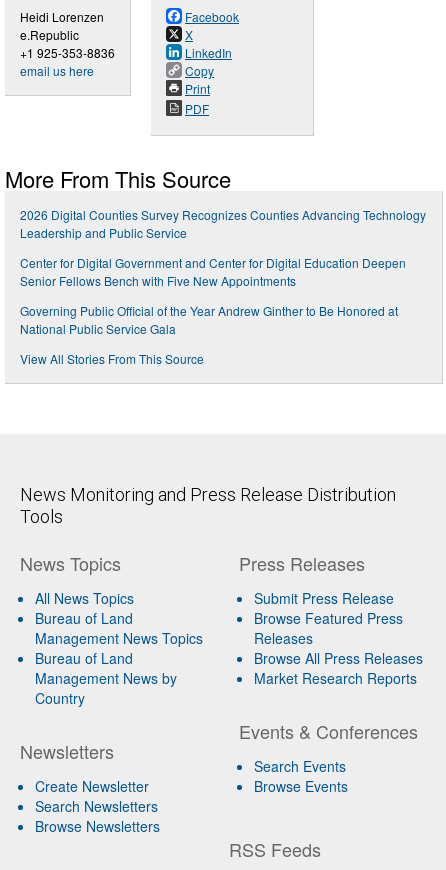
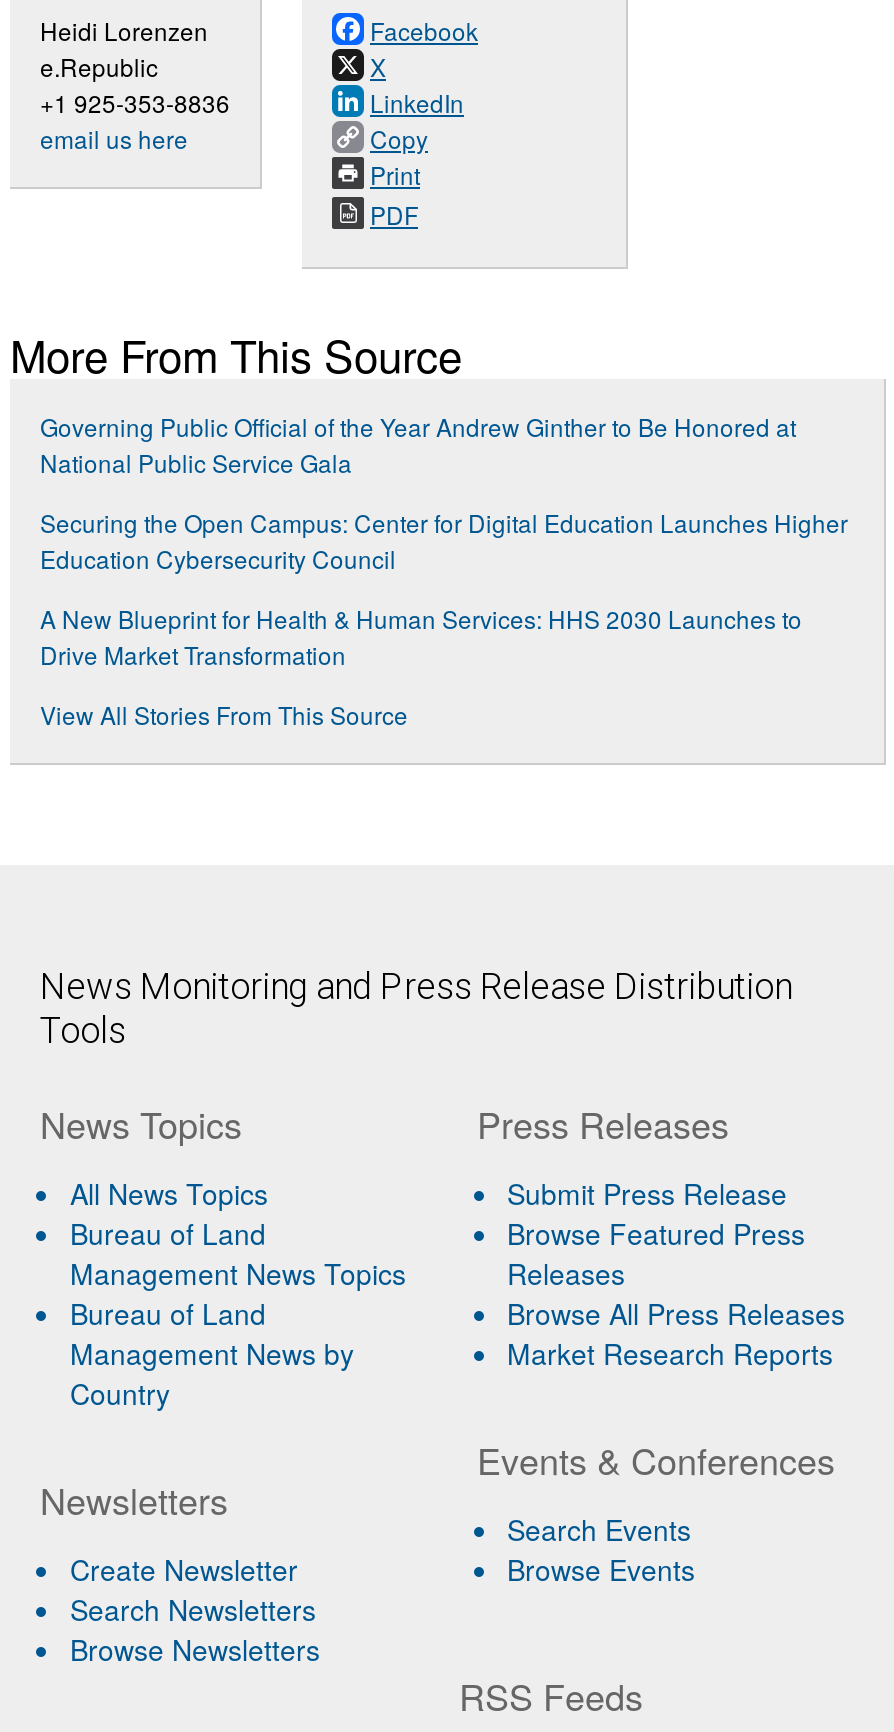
- 2026 Digital Counties Survey Recognizes Counties Advancing Technology
- Leadership and Public Service
- Center for Digital Government and Center for Digital Education Deepen
- Senior Fellows Bench with Five New Appointments

moved up: Governing Public Official of the Year Andrew Ginther to Be Honored at | National Public Service Gala

+ Securing the Open Campus: Center for Digital Education Launches Higher
+ Education Cybersecurity Council
+ A New Blueprint for Health & Human Services: HHS 2030 Launches to
+ Drive Market Transformation
